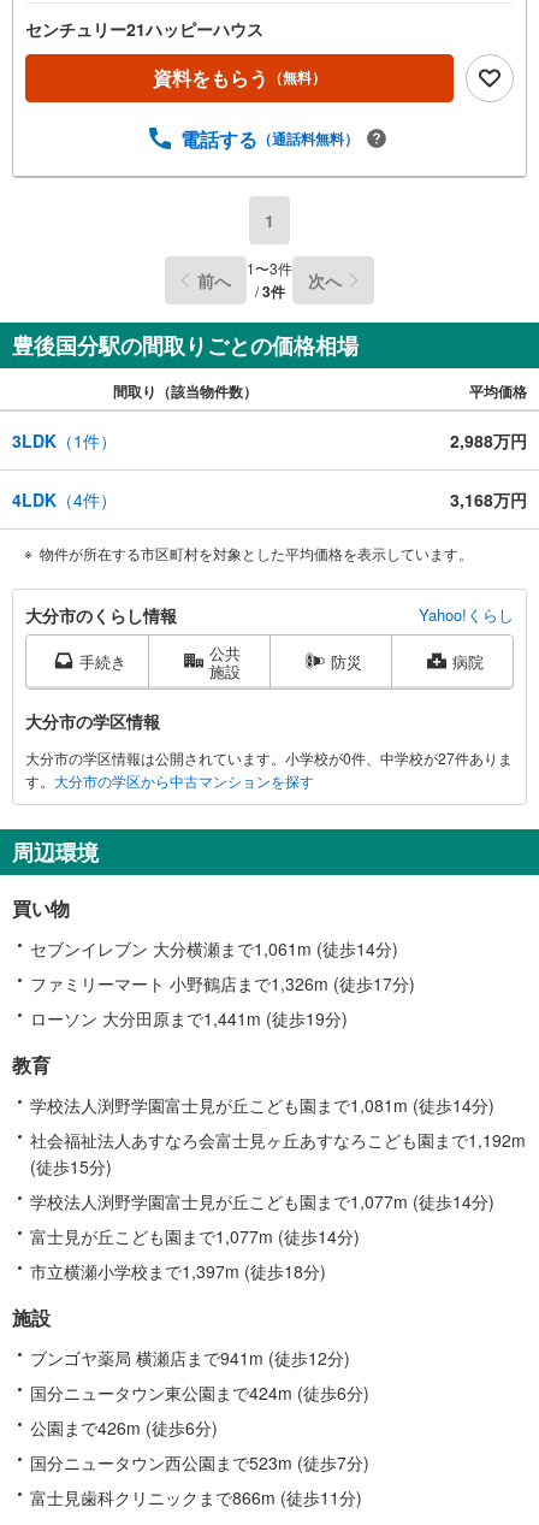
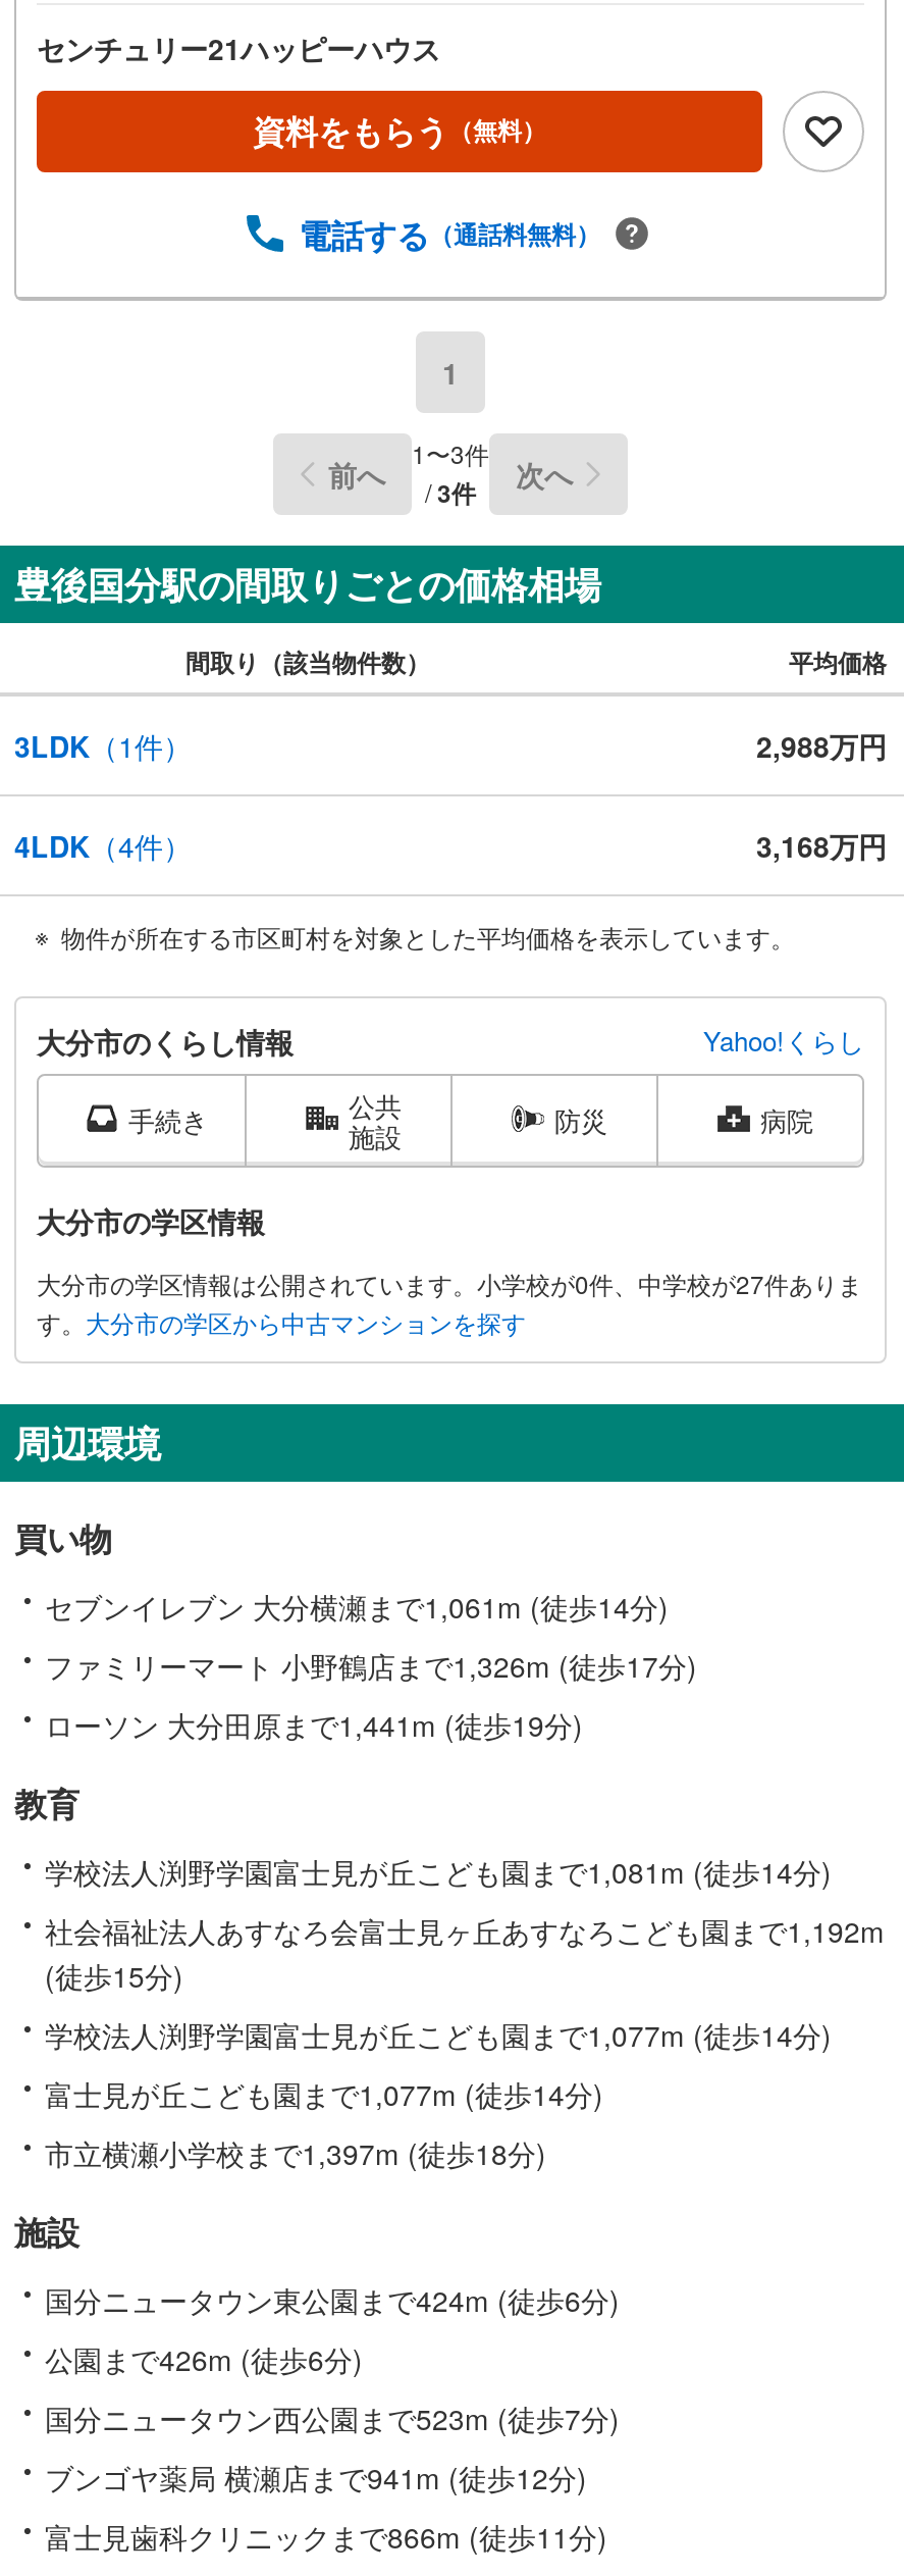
moved down: ブンゴヤ薬局 横瀬店まで941m (徒歩12分)

moved up: 国分ニュータウン東公園まで424m (徒歩6分) | 公園まで426m (徒歩6分) | 国分ニュータウン西公園まで523m (徒歩7分)
